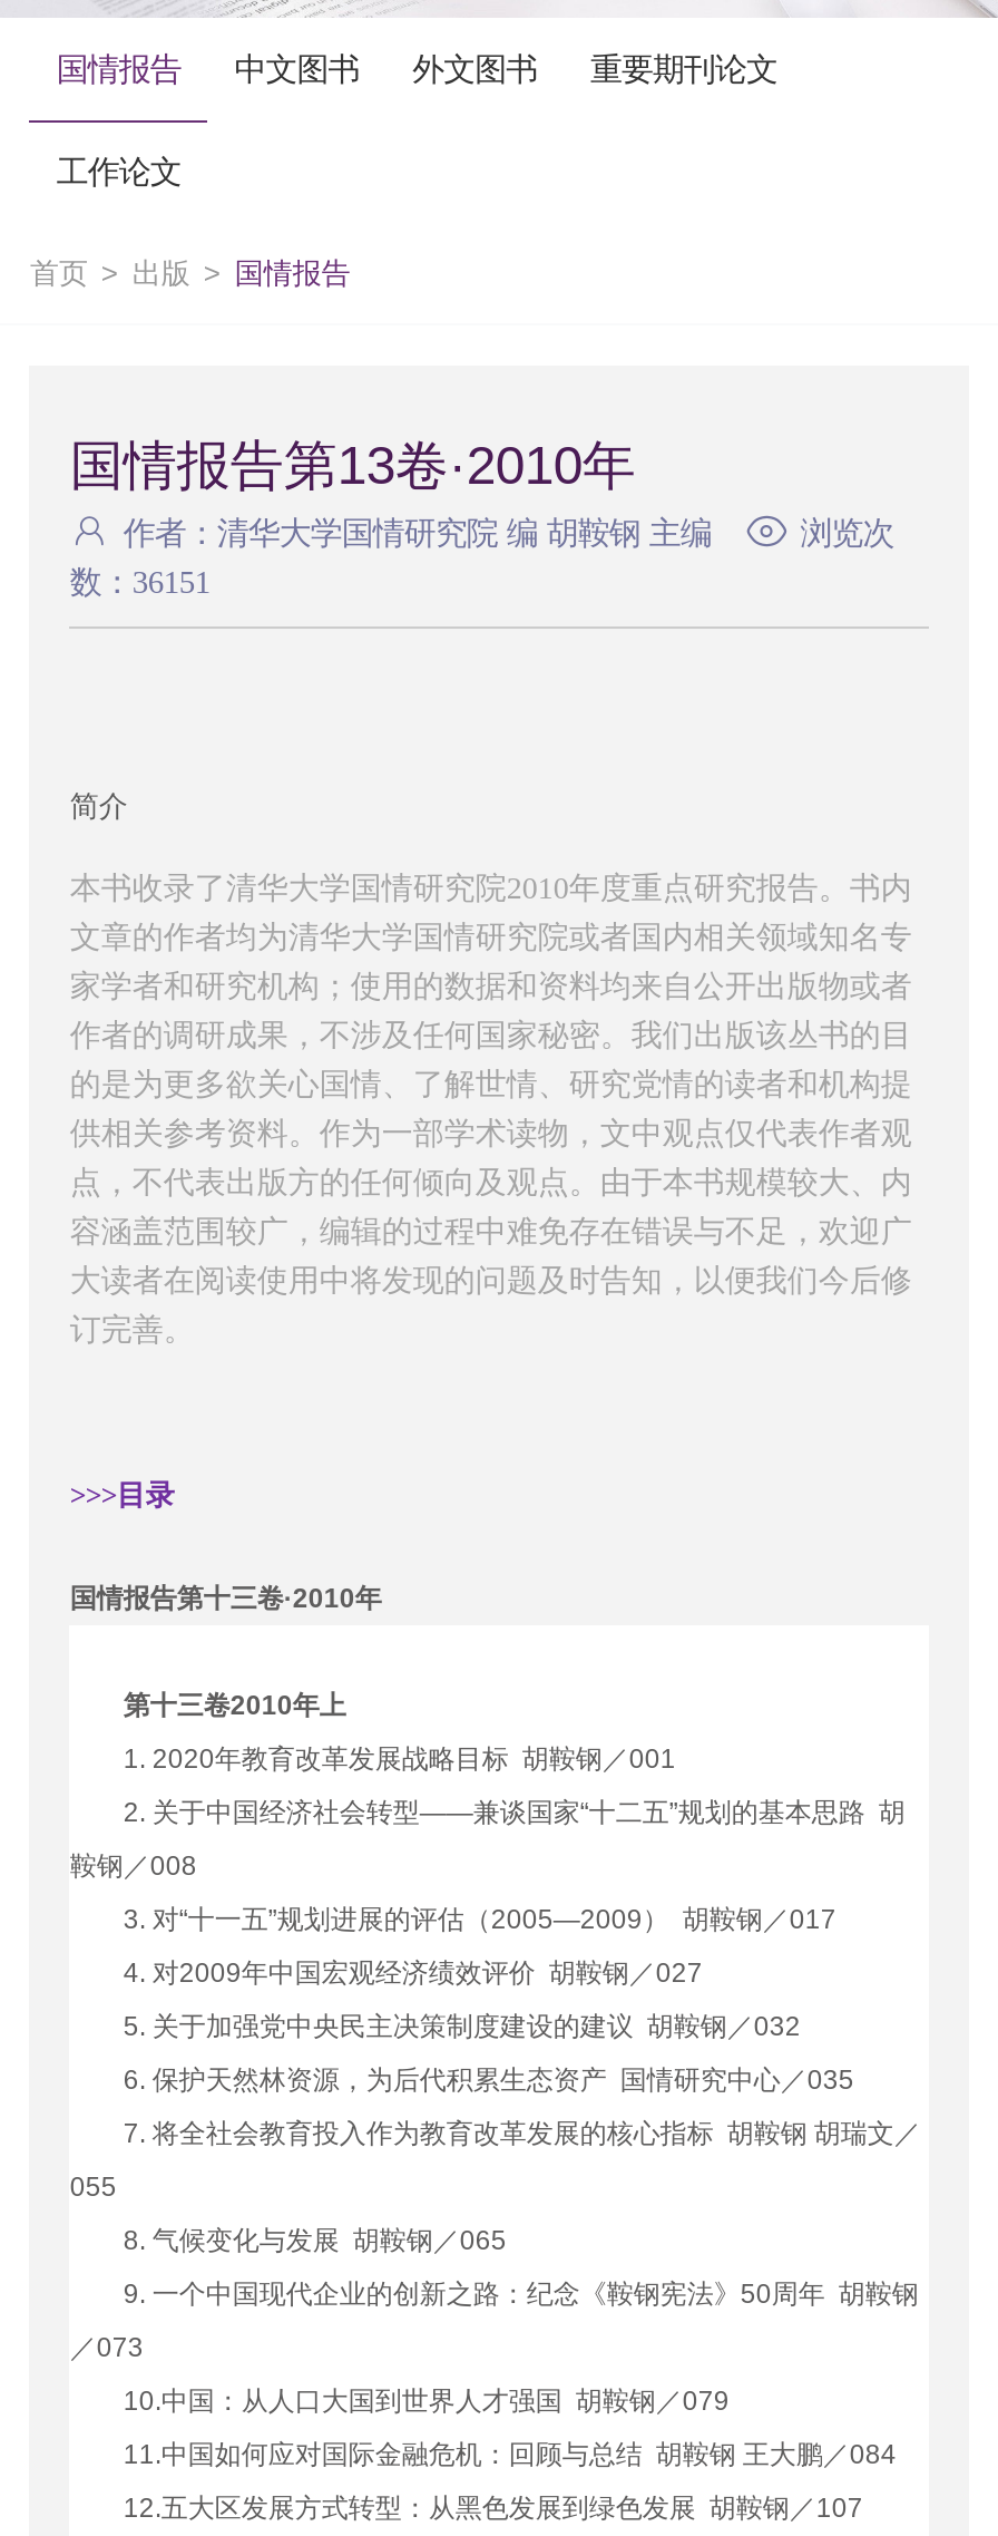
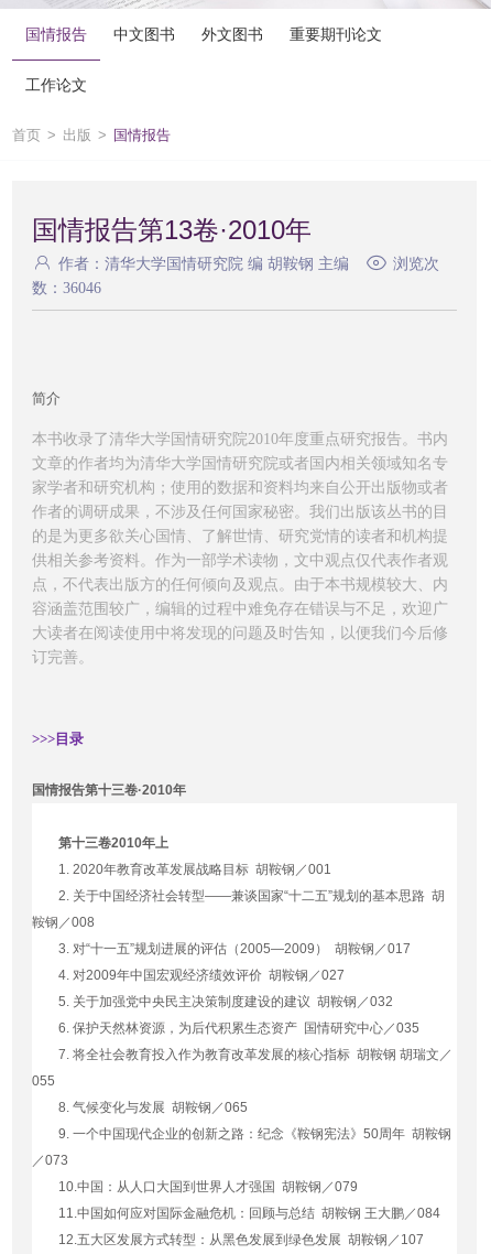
- 数：36151
+ 数：36046
